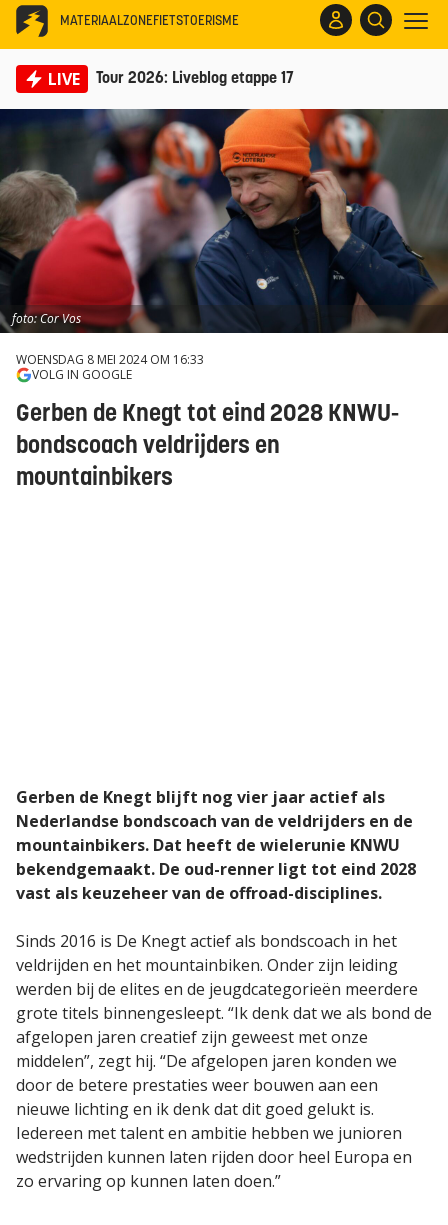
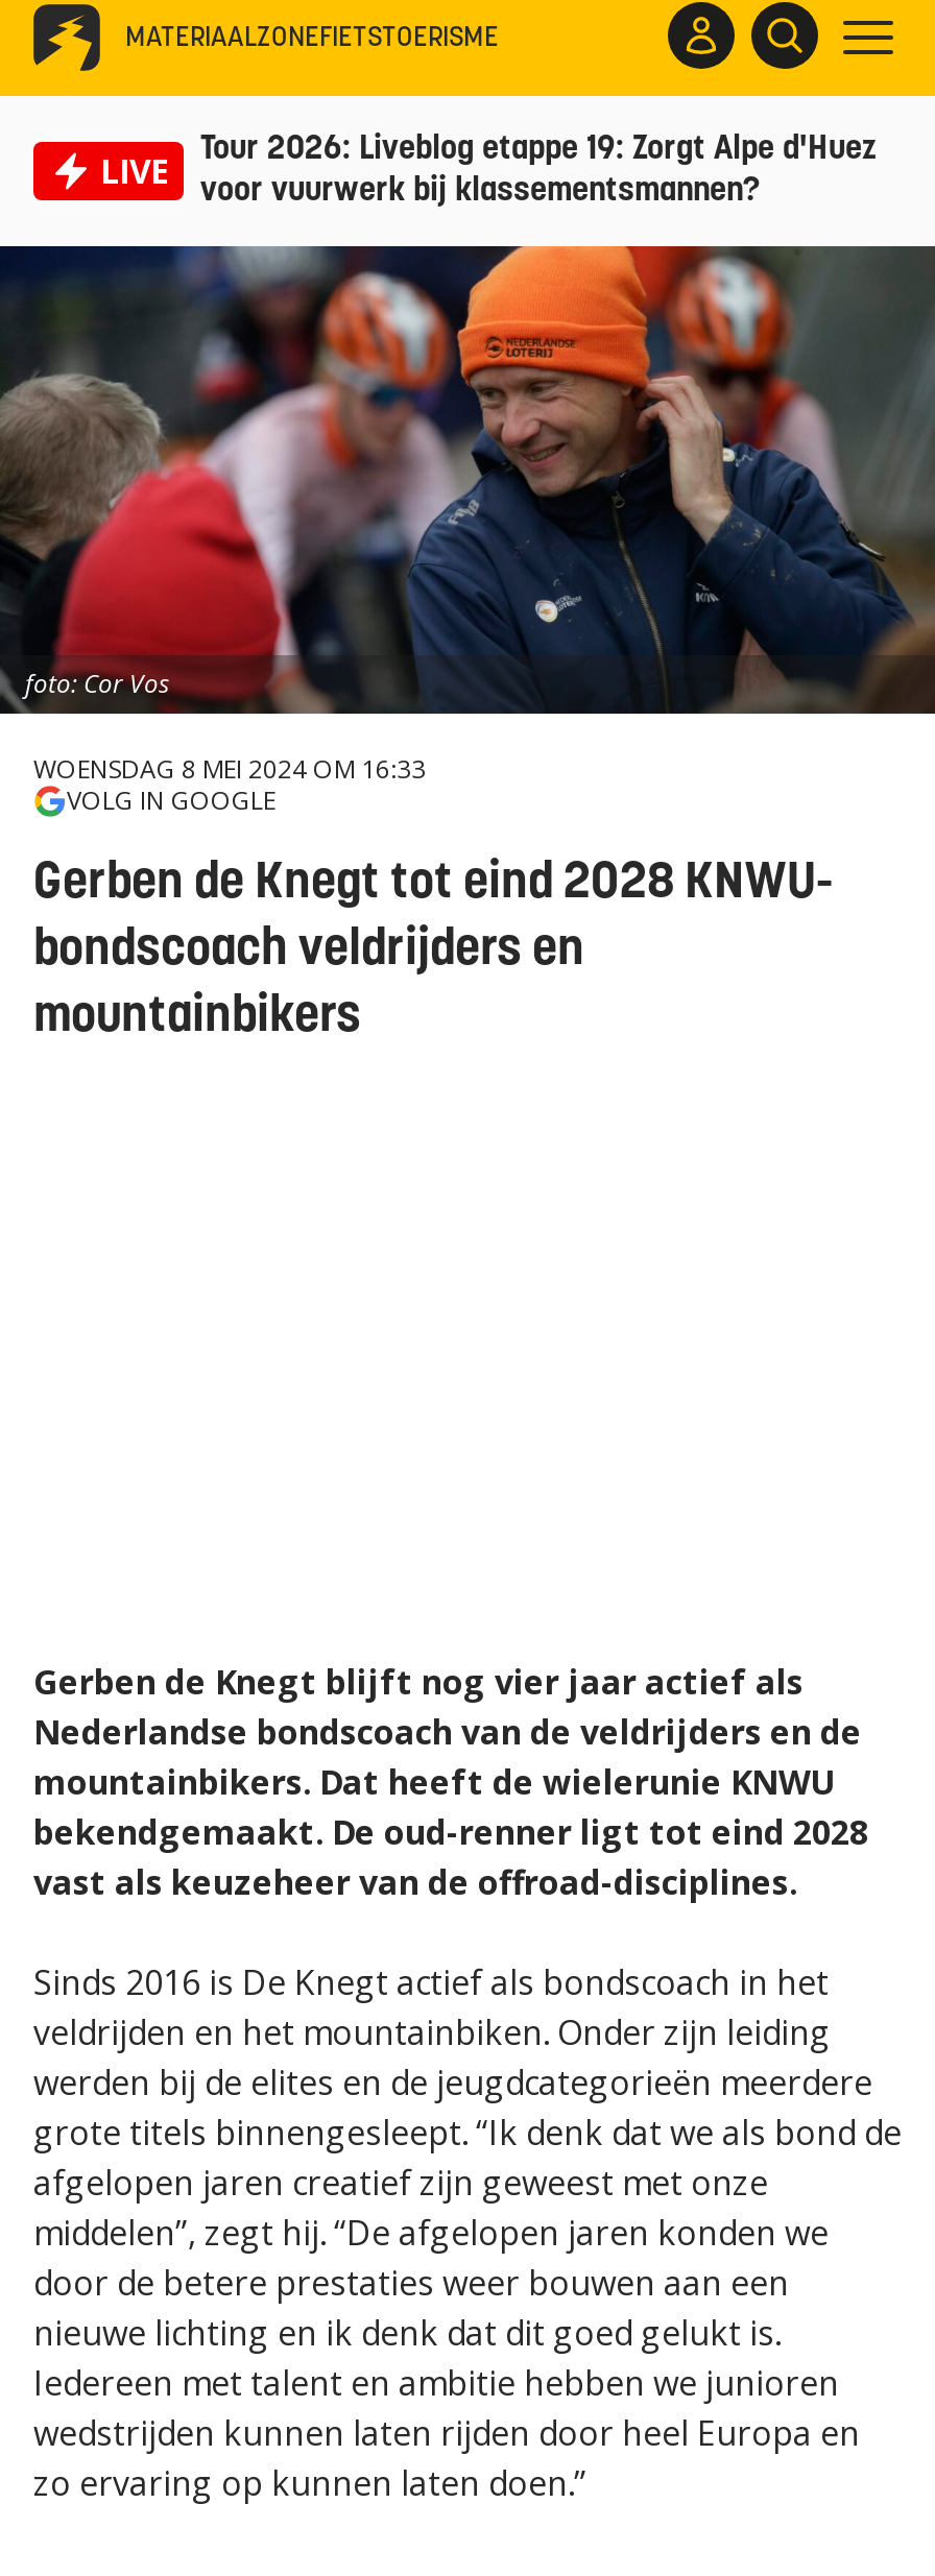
- Tour 2026: Liveblog etappe 17
+ Tour 2026: Liveblog etappe 19: Zorgt Alpe d'Huez
+ voor vuurwerk bij klassementsmannen?
